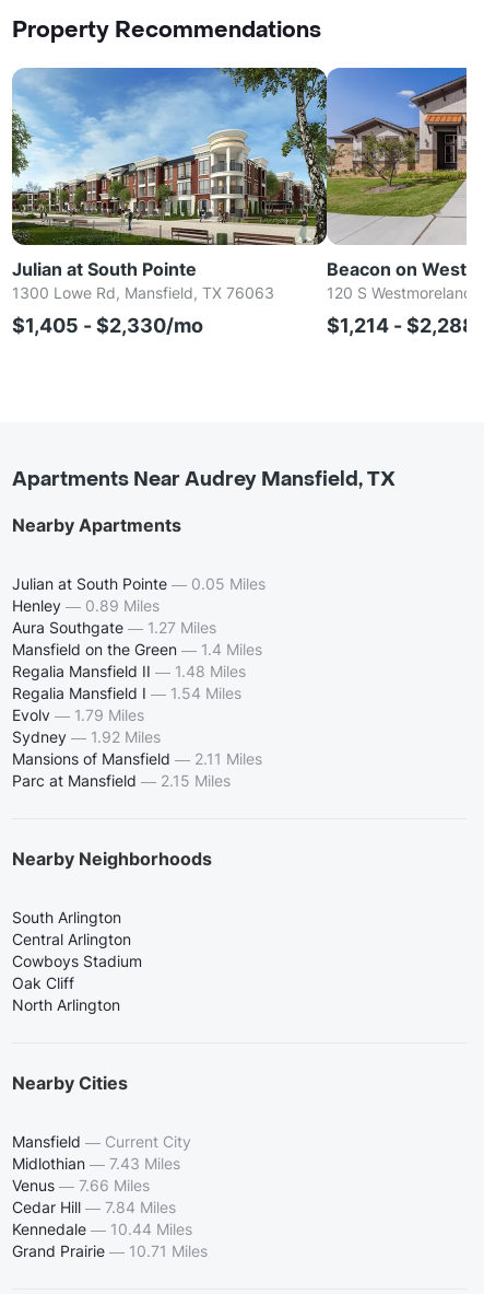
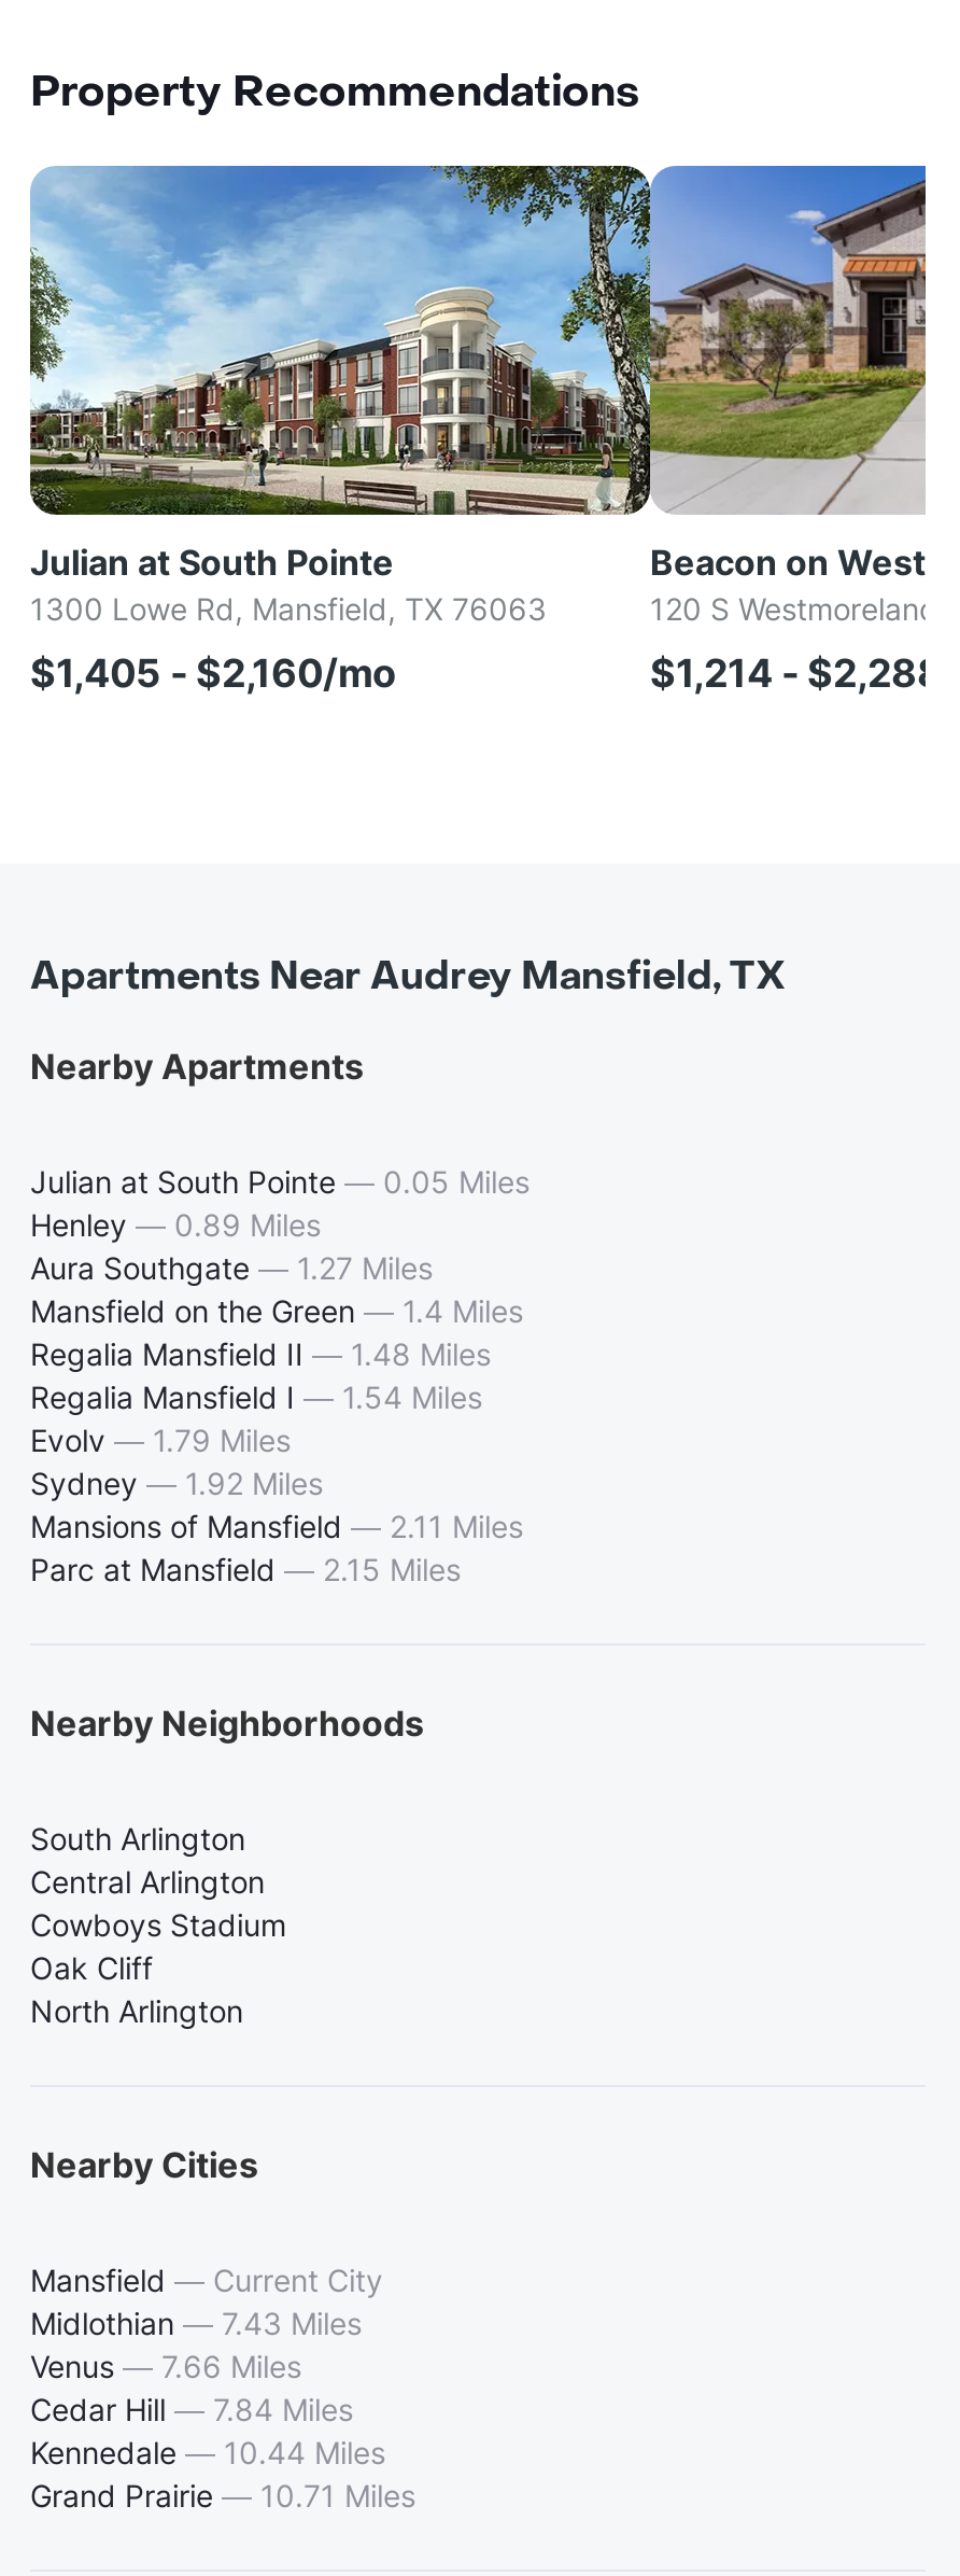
- $1,405 - $2,330/mo
+ $1,405 - $2,160/mo
